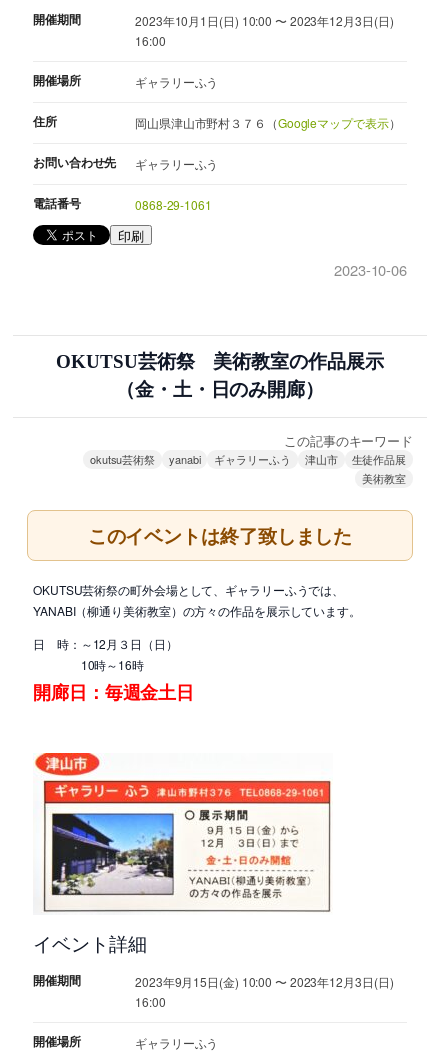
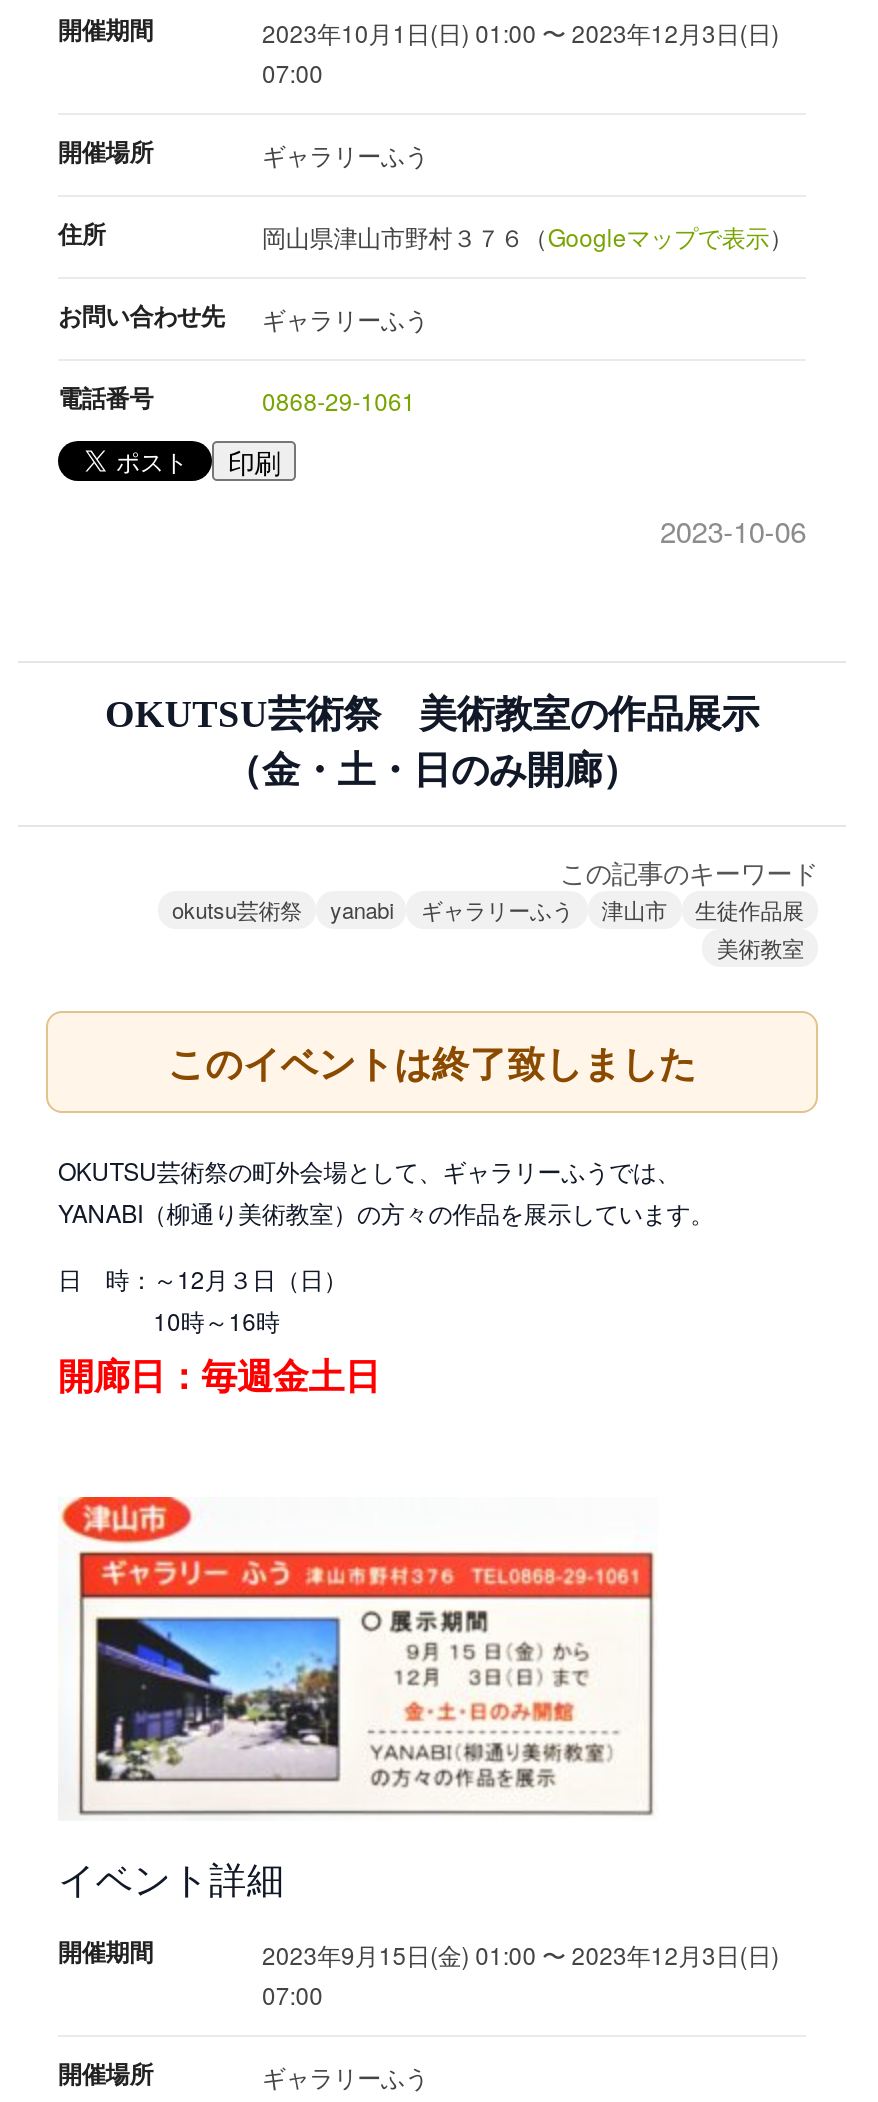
- 2023年10月1日(日) 10:00 〜 2023年12月3日(日)
+ 2023年10月1日(日) 01:00 〜 2023年12月3日(日)

- 16:00
+ 07:00

- 2023年9月15日(金) 10:00 〜 2023年12月3日(日)
+ 2023年9月15日(金) 01:00 〜 2023年12月3日(日)

- 16:00
+ 07:00
